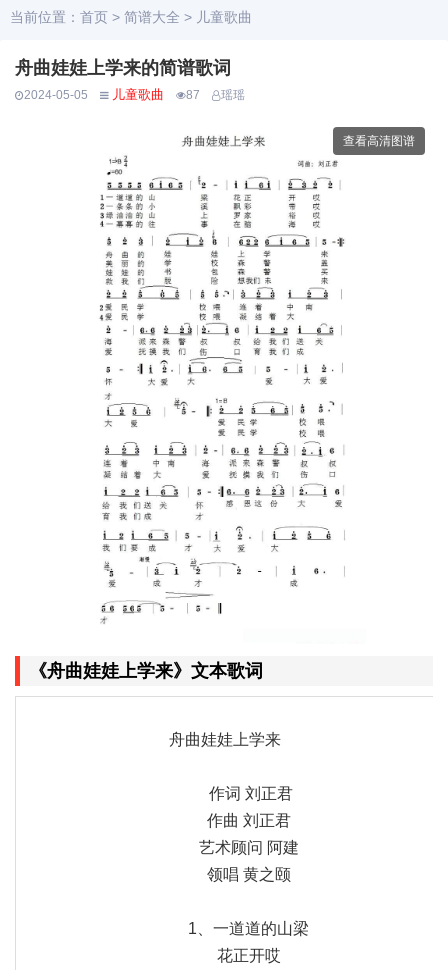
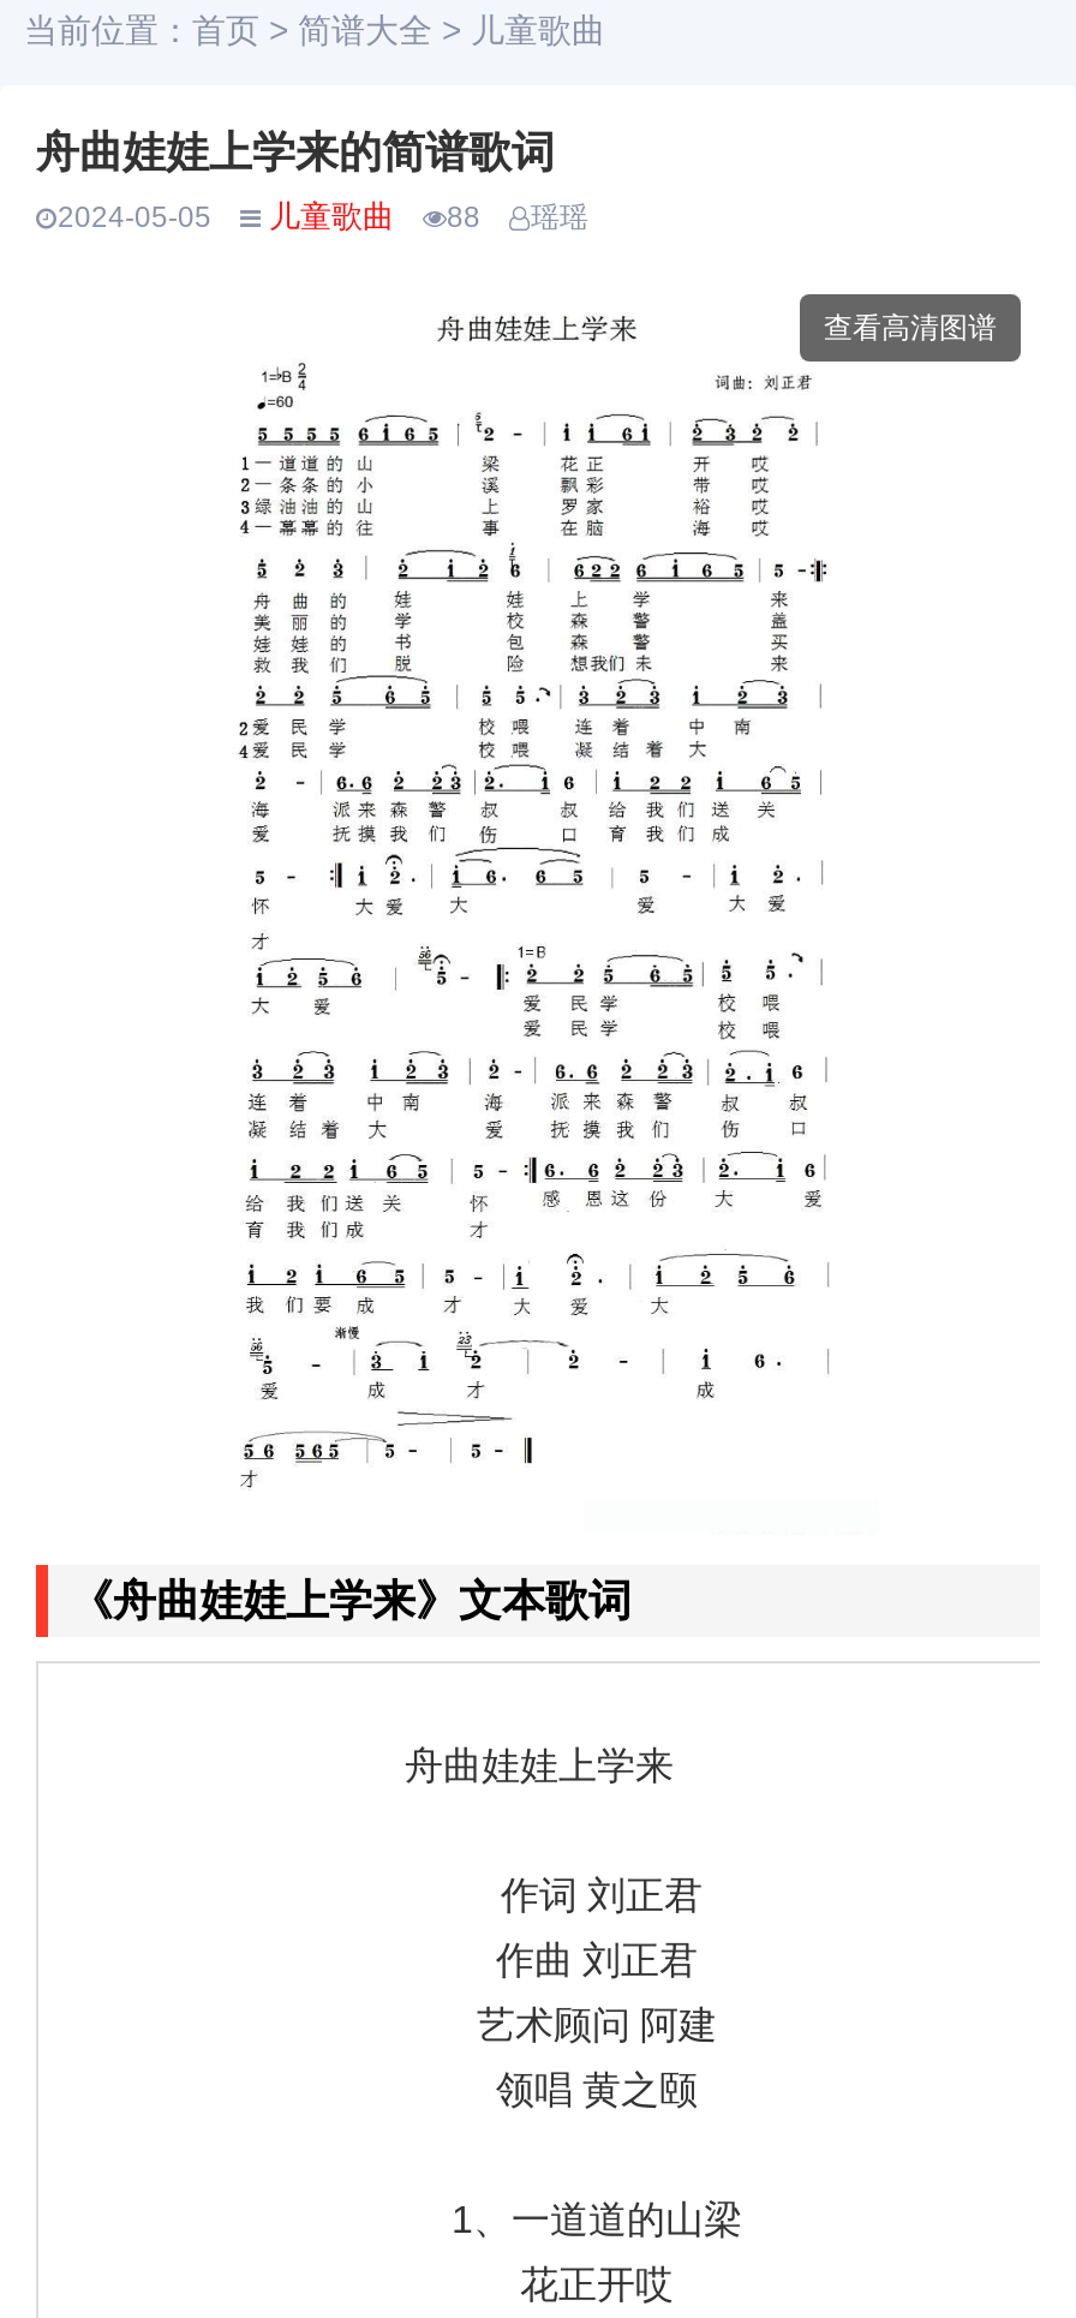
- 87
+ 88
